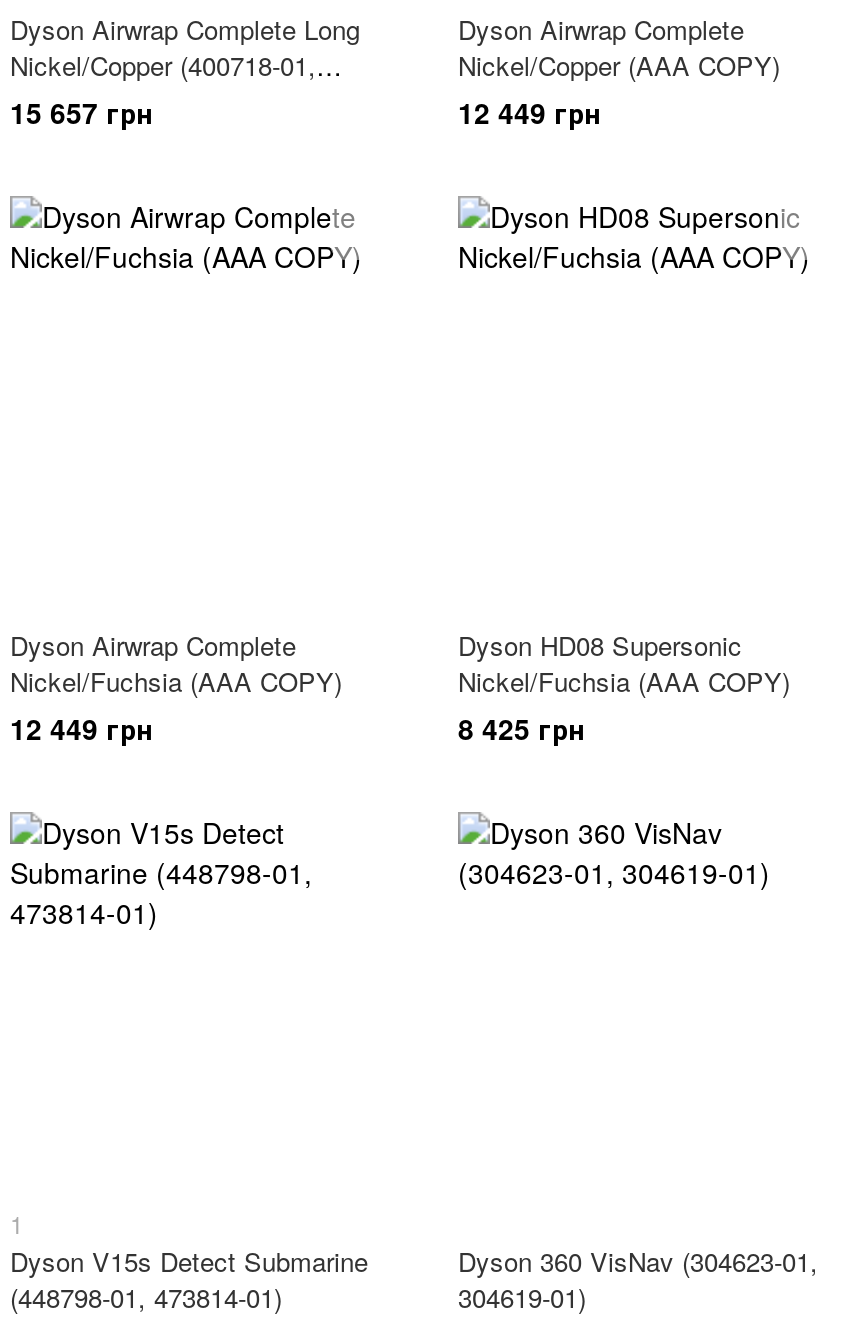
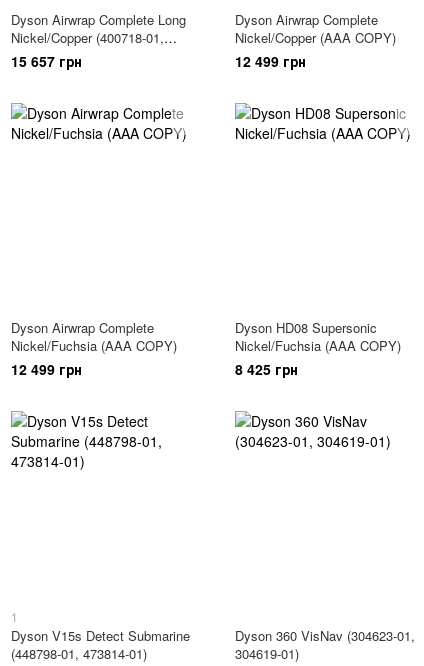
- 12 449 грн
+ 12 499 грн

- 12 449 грн
+ 12 499 грн
